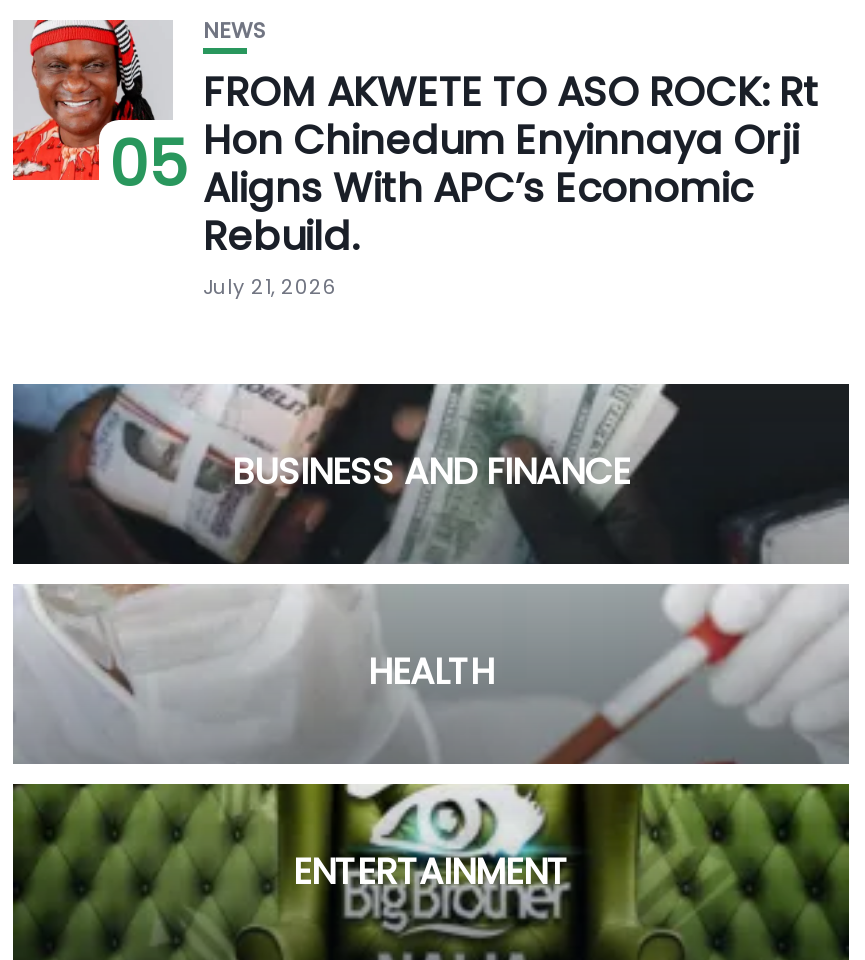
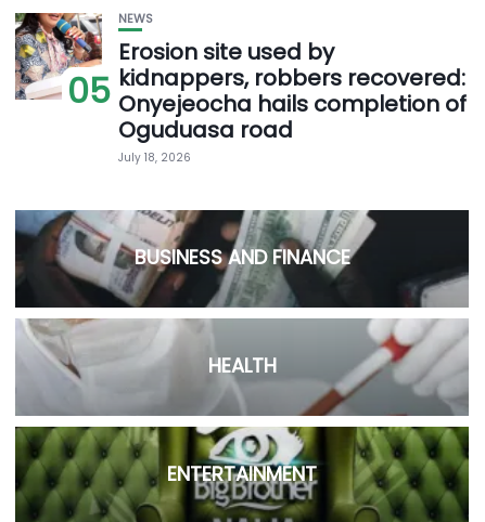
- [image]
- FROM AKWETE TO ASO ROCK: Rt
- Hon Chinedum Enyinnaya Orji
- Aligns With APC’s Economic
- Rebuild.
- July 21, 2026
+ [image]
+ Erosion site used by
+ kidnappers, robbers recovered:
+ Onyejeocha hails completion of
+ Oguduasa road
+ July 18, 2026
